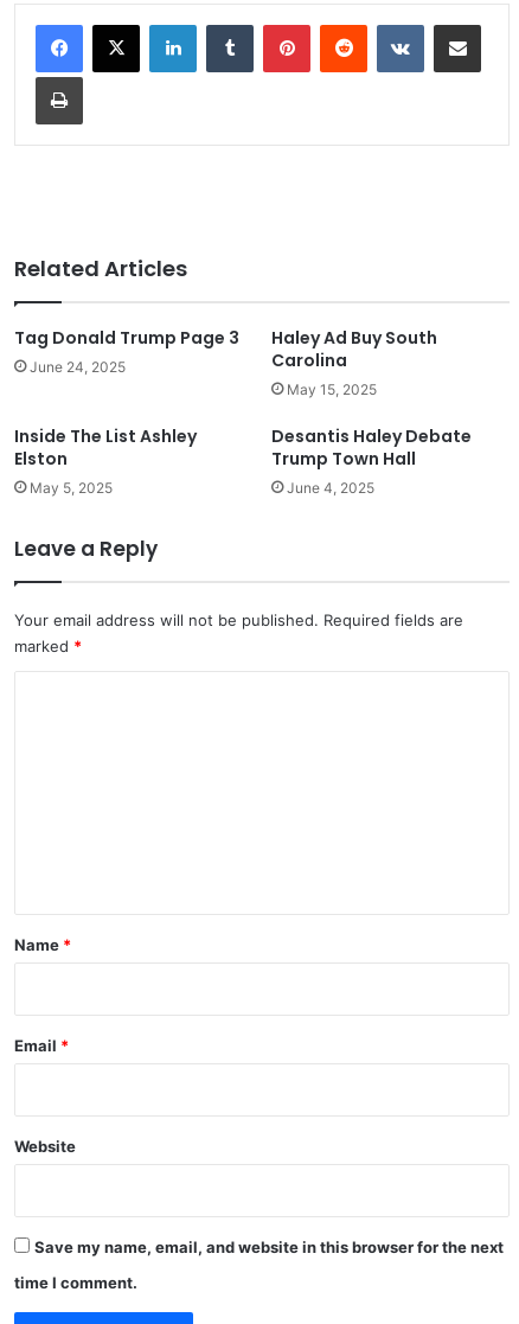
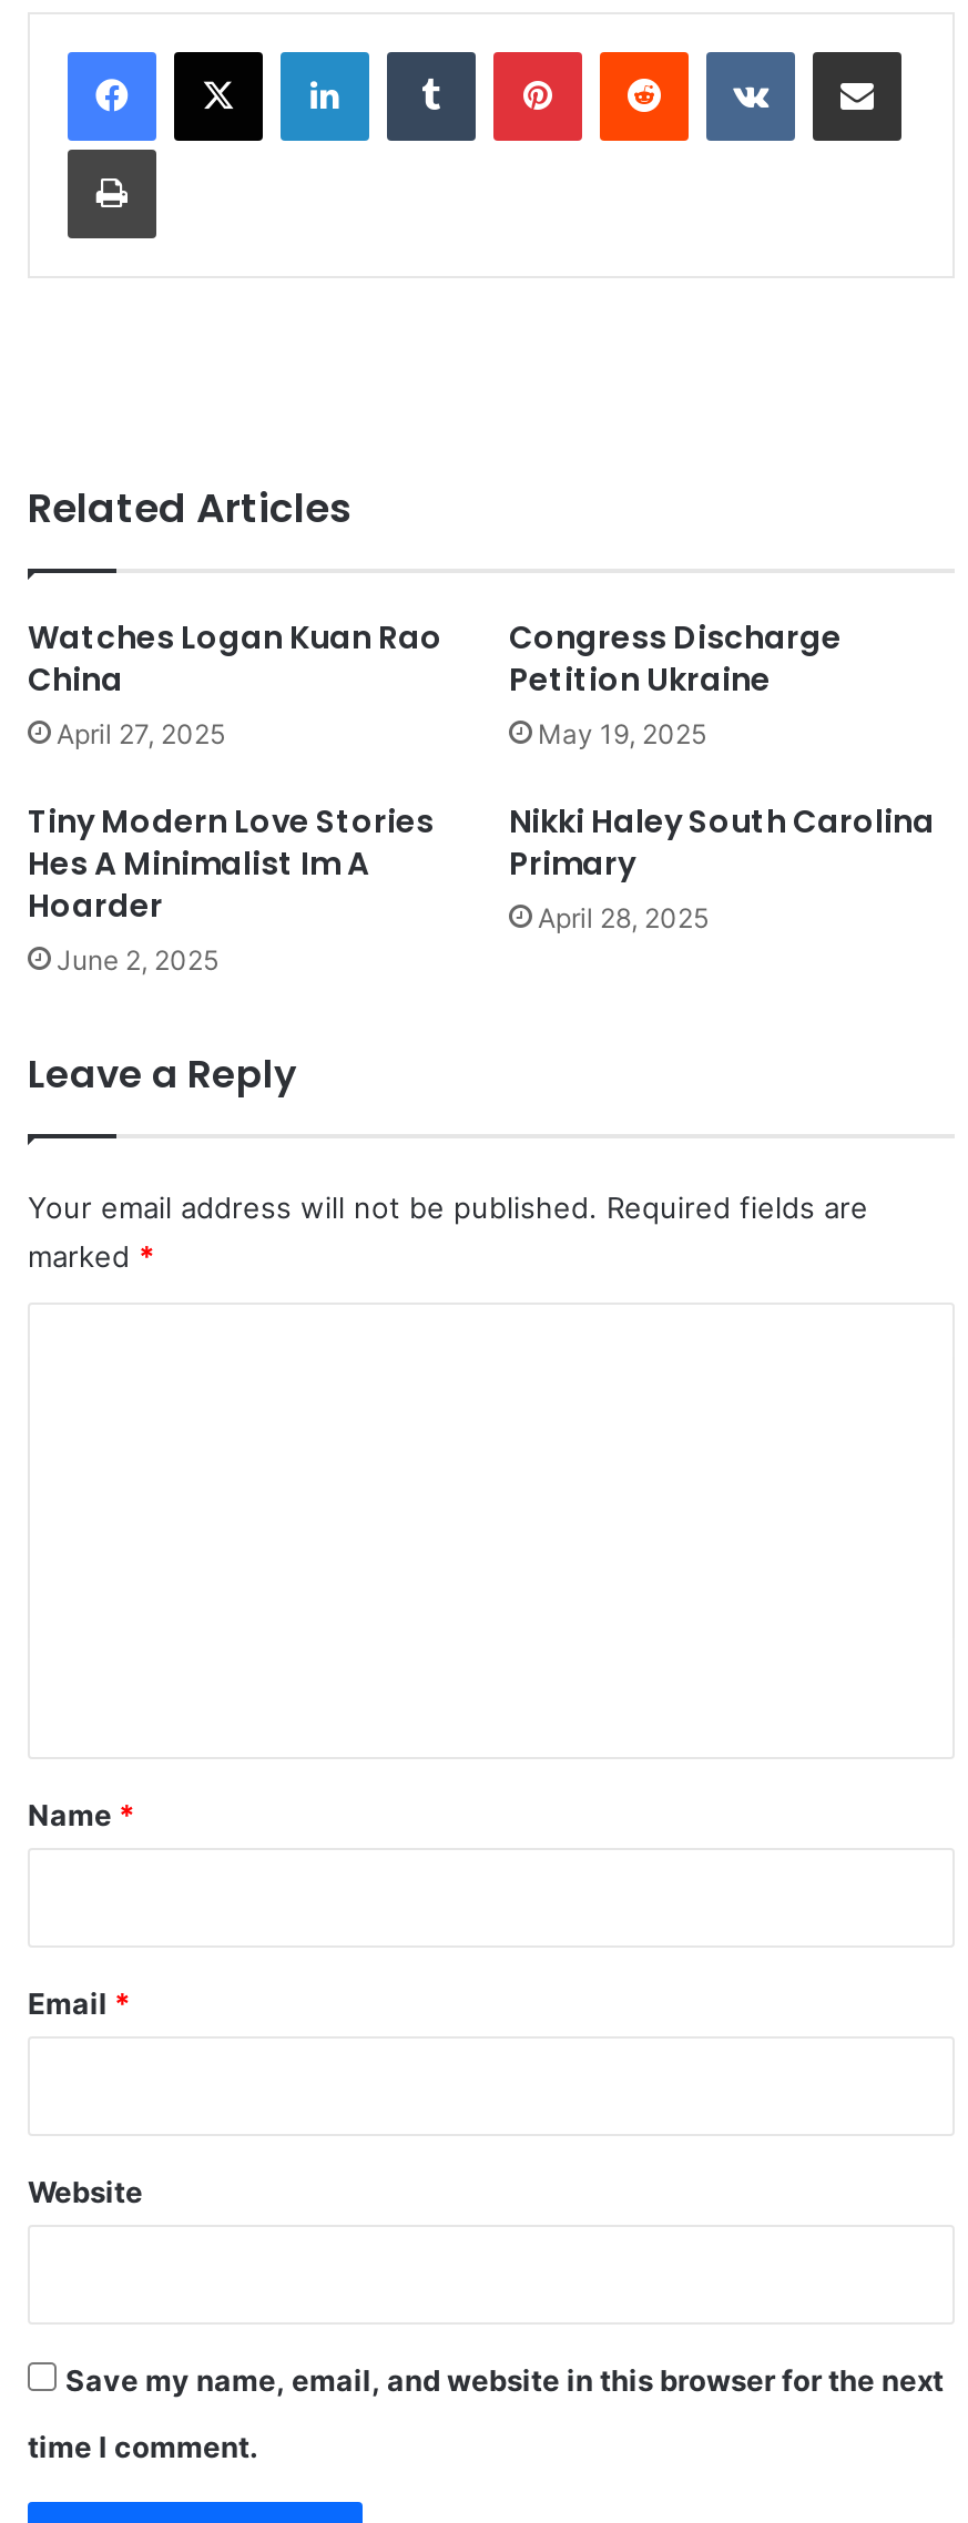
- Tag Donald Trump Page 3
- June 24, 2025
+ Watches Logan Kuan Rao
+ China
+ April 27, 2025

- Haley Ad Buy South
- Carolina
- May 15, 2025
+ Congress Discharge
+ Petition Ukraine
+ May 19, 2025

- Inside The List Ashley
- Elston
- May 5, 2025
+ Tiny Modern Love Stories
+ Hes A Minimalist Im A
+ Hoarder
+ June 2, 2025

- Desantis Haley Debate
- Trump Town Hall
- June 4, 2025
+ Nikki Haley South Carolina
+ Primary
+ April 28, 2025
